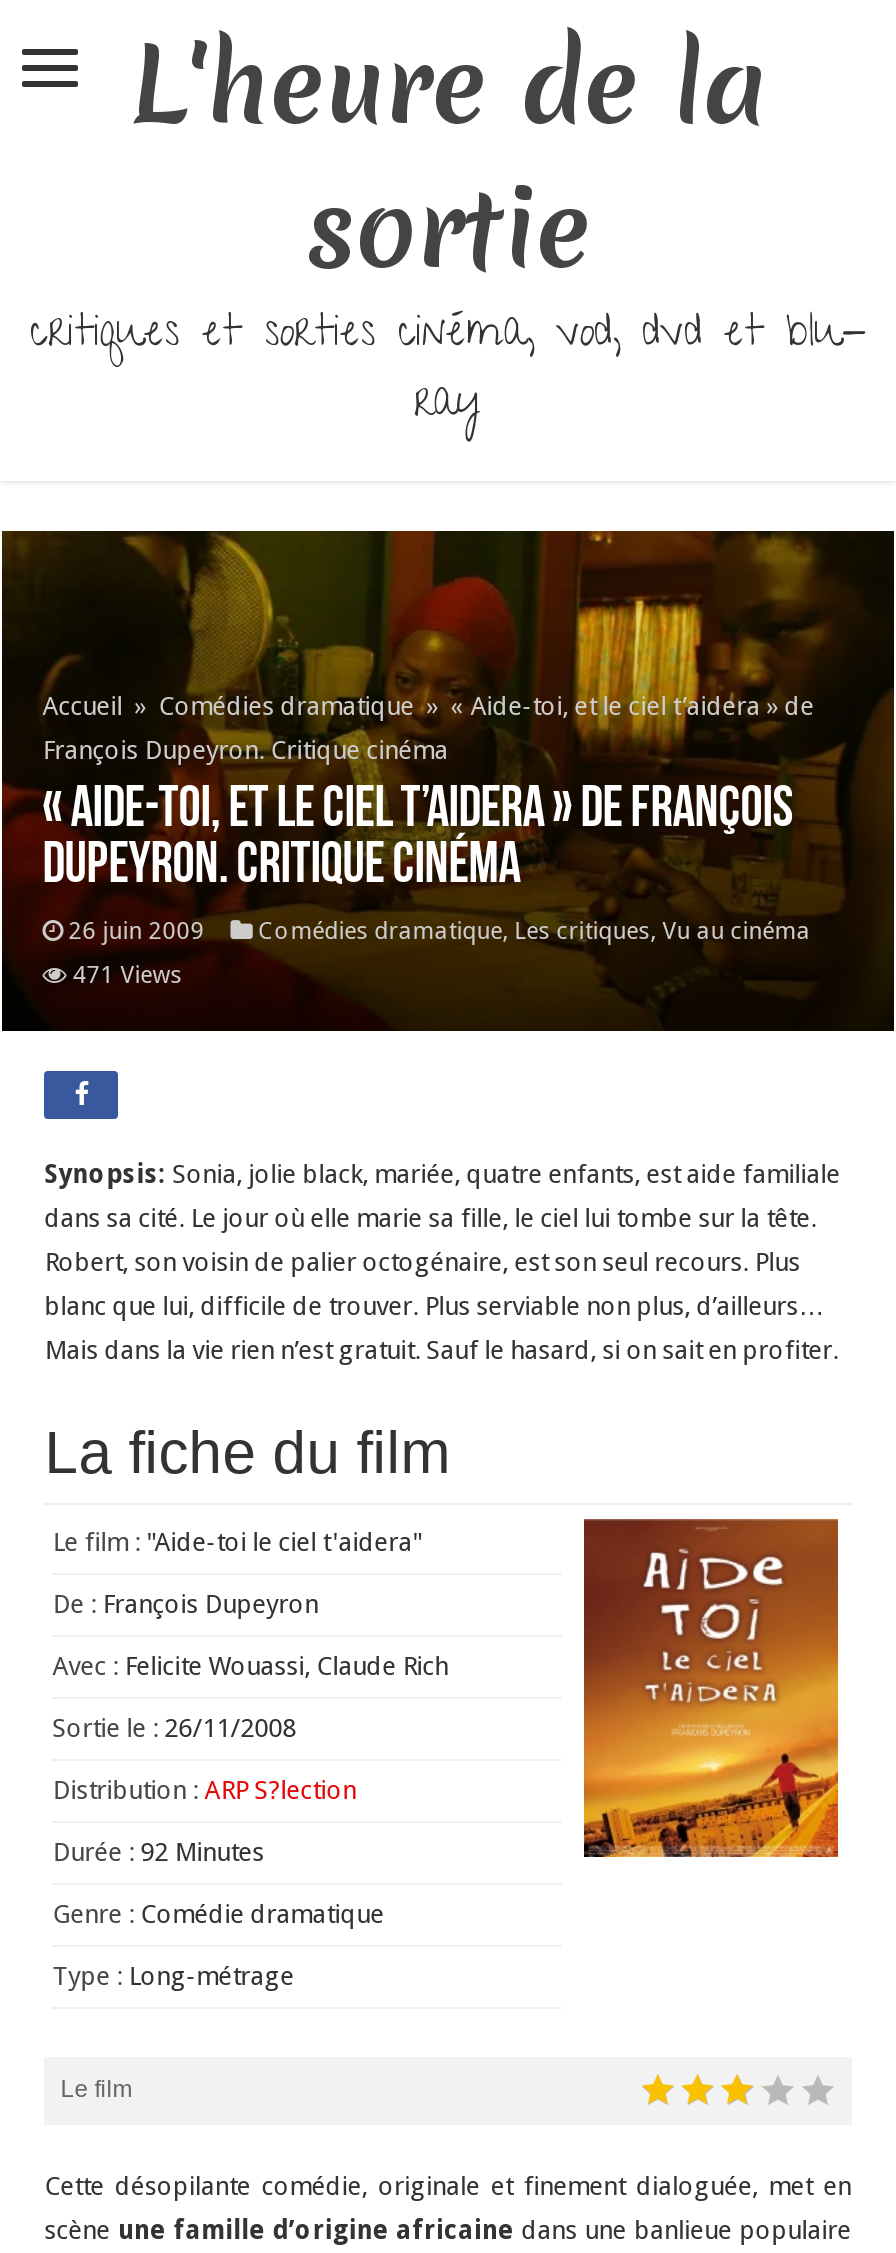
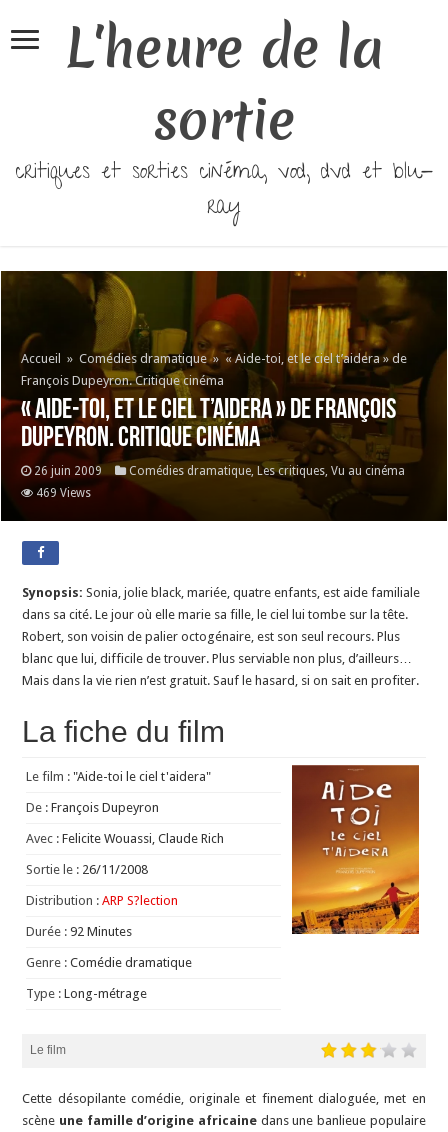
- 471 Views
+ 469 Views
